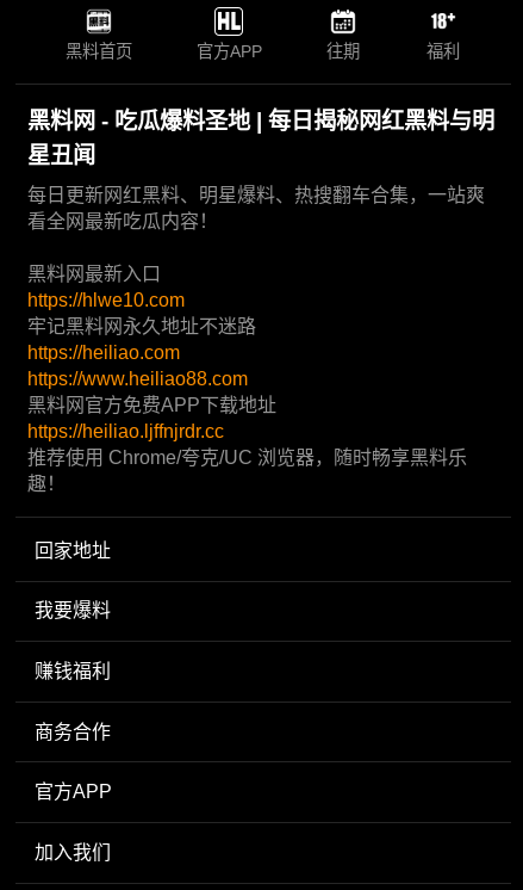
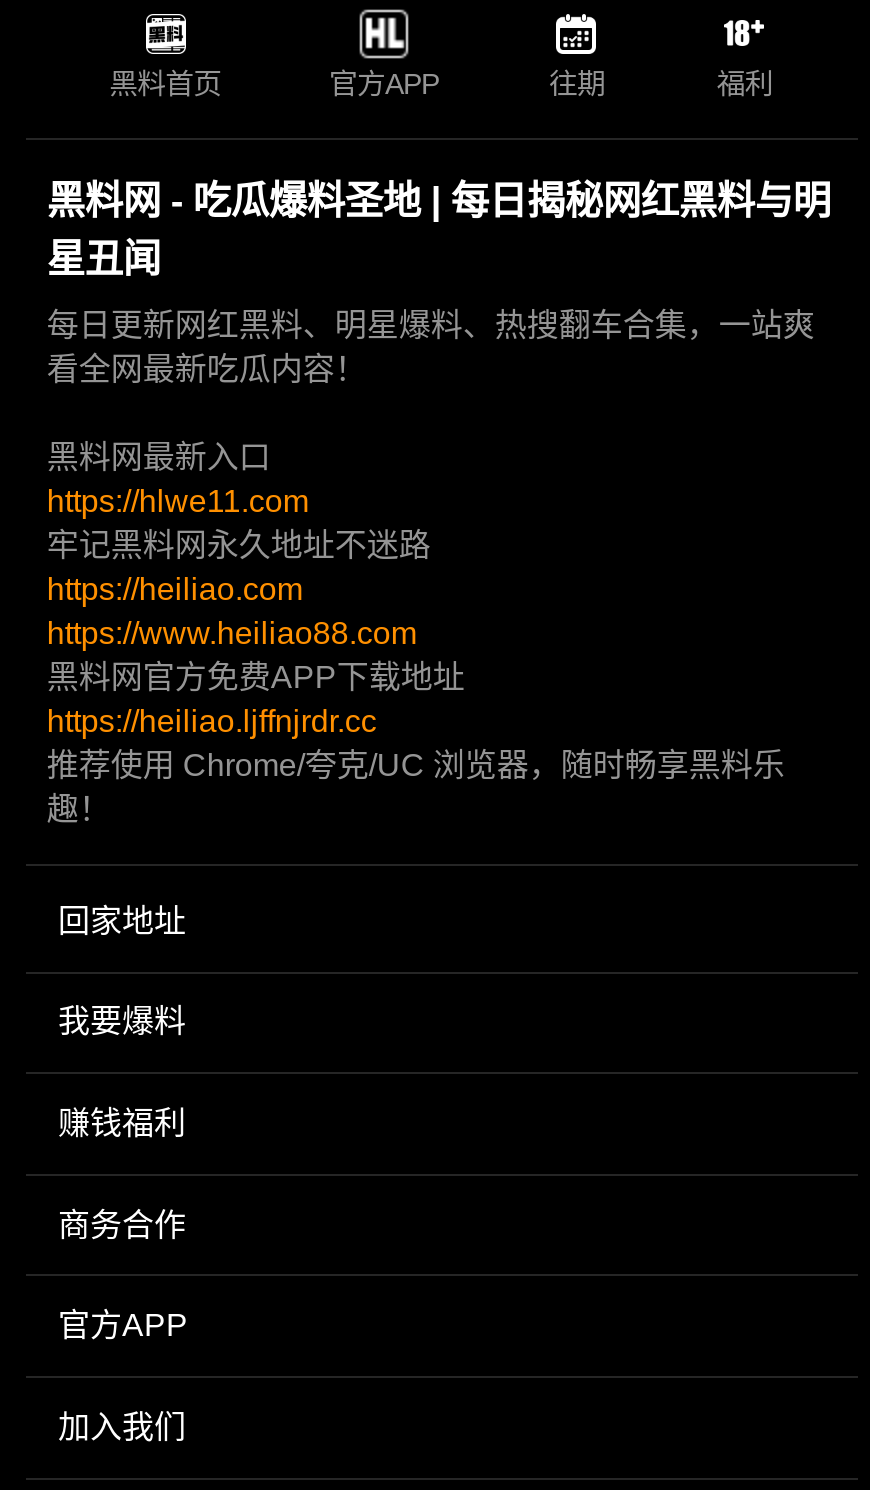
- https://hlwe10.com
+ https://hlwe11.com
